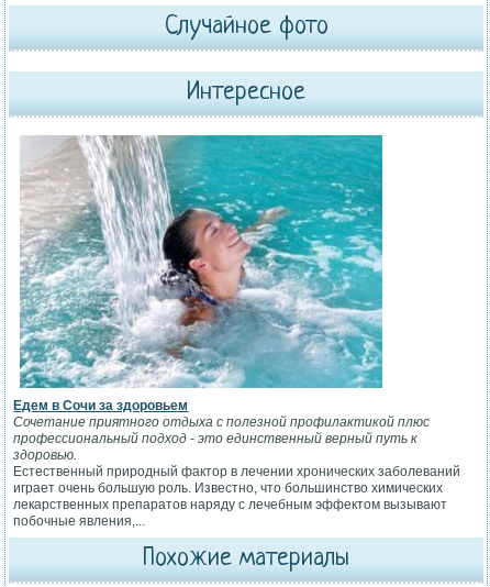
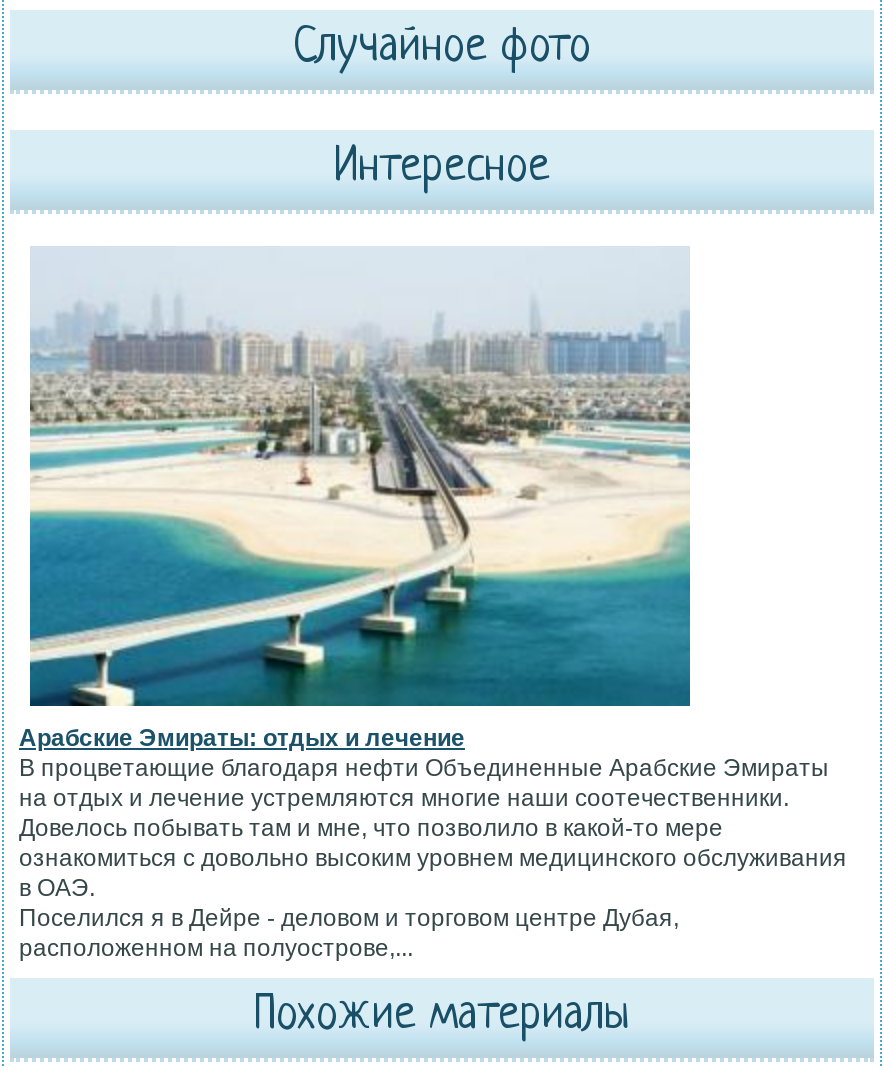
- [image]
- Едем в Сочи за здоровьем
- Сочетание приятного отдыха с полезной профилактикой плюс
- профессиональный подход - это единственный верный путь к
- здоровью.
- Естественный природный фактор в лечении хронических заболеваний
- играет очень большую роль. Известно, что большинство химических
- лекарственных препаратов наряду с лечебным эффектом вызывают
- побочные явления,...
+ [image]
+ Арабские Эмираты: отдых и лечение
+ В процветающие благодаря нефти Объединенные Арабские Эмираты
+ на отдых и лечение устремляются многие наши соотечественники.
+ Довелось побывать там и мне, что позволило в какой-то мере
+ ознакомиться с довольно высоким уровнем медицинского обслуживания
+ в ОАЭ.
+ Поселился я в Дейре - деловом и торговом центре Дубая,
+ расположенном на полуострове,...
